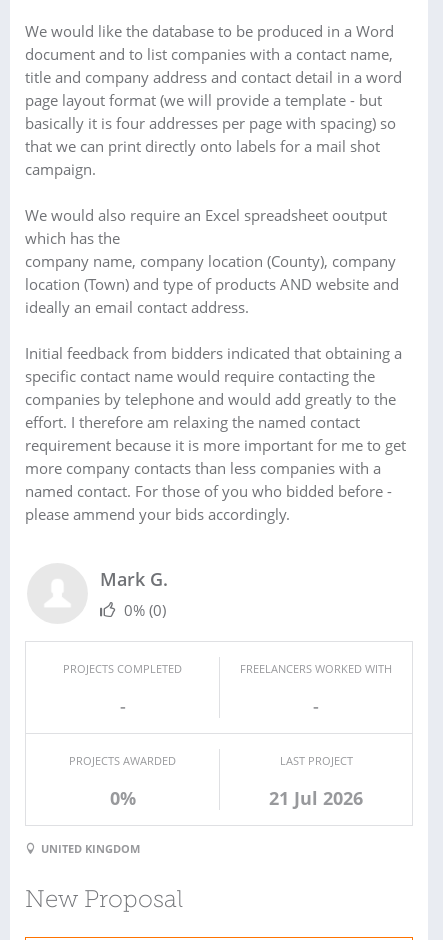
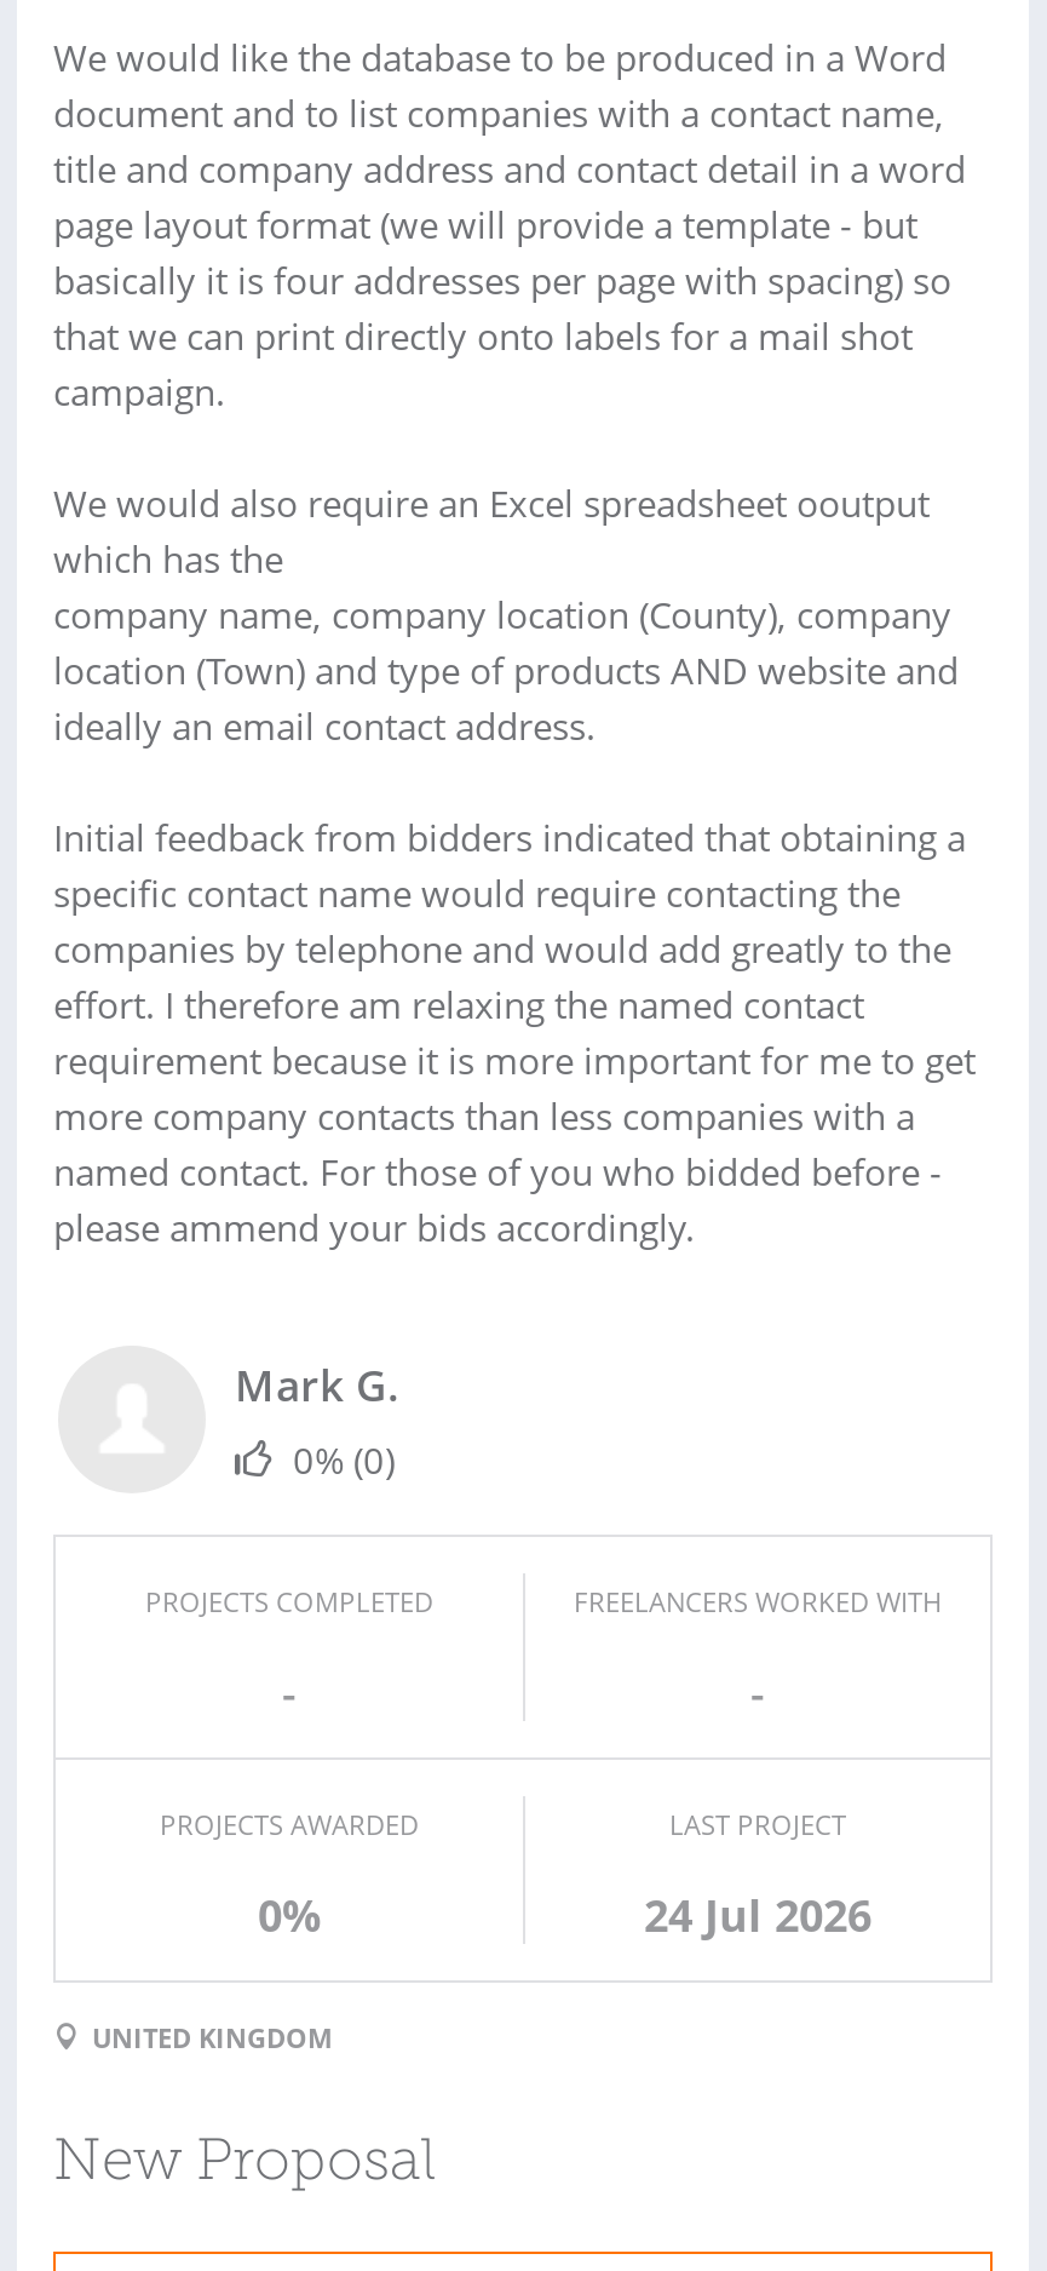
- 21 Jul 2026
+ 24 Jul 2026
